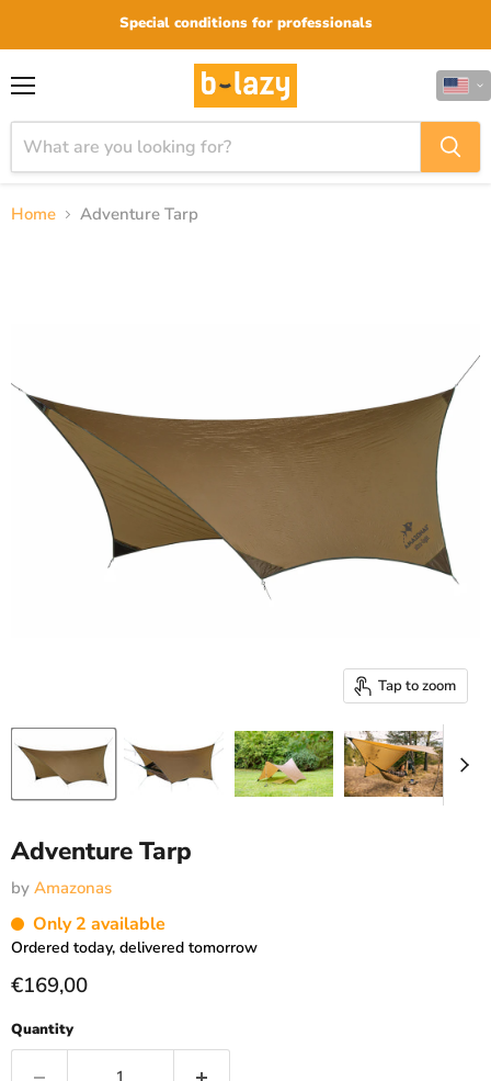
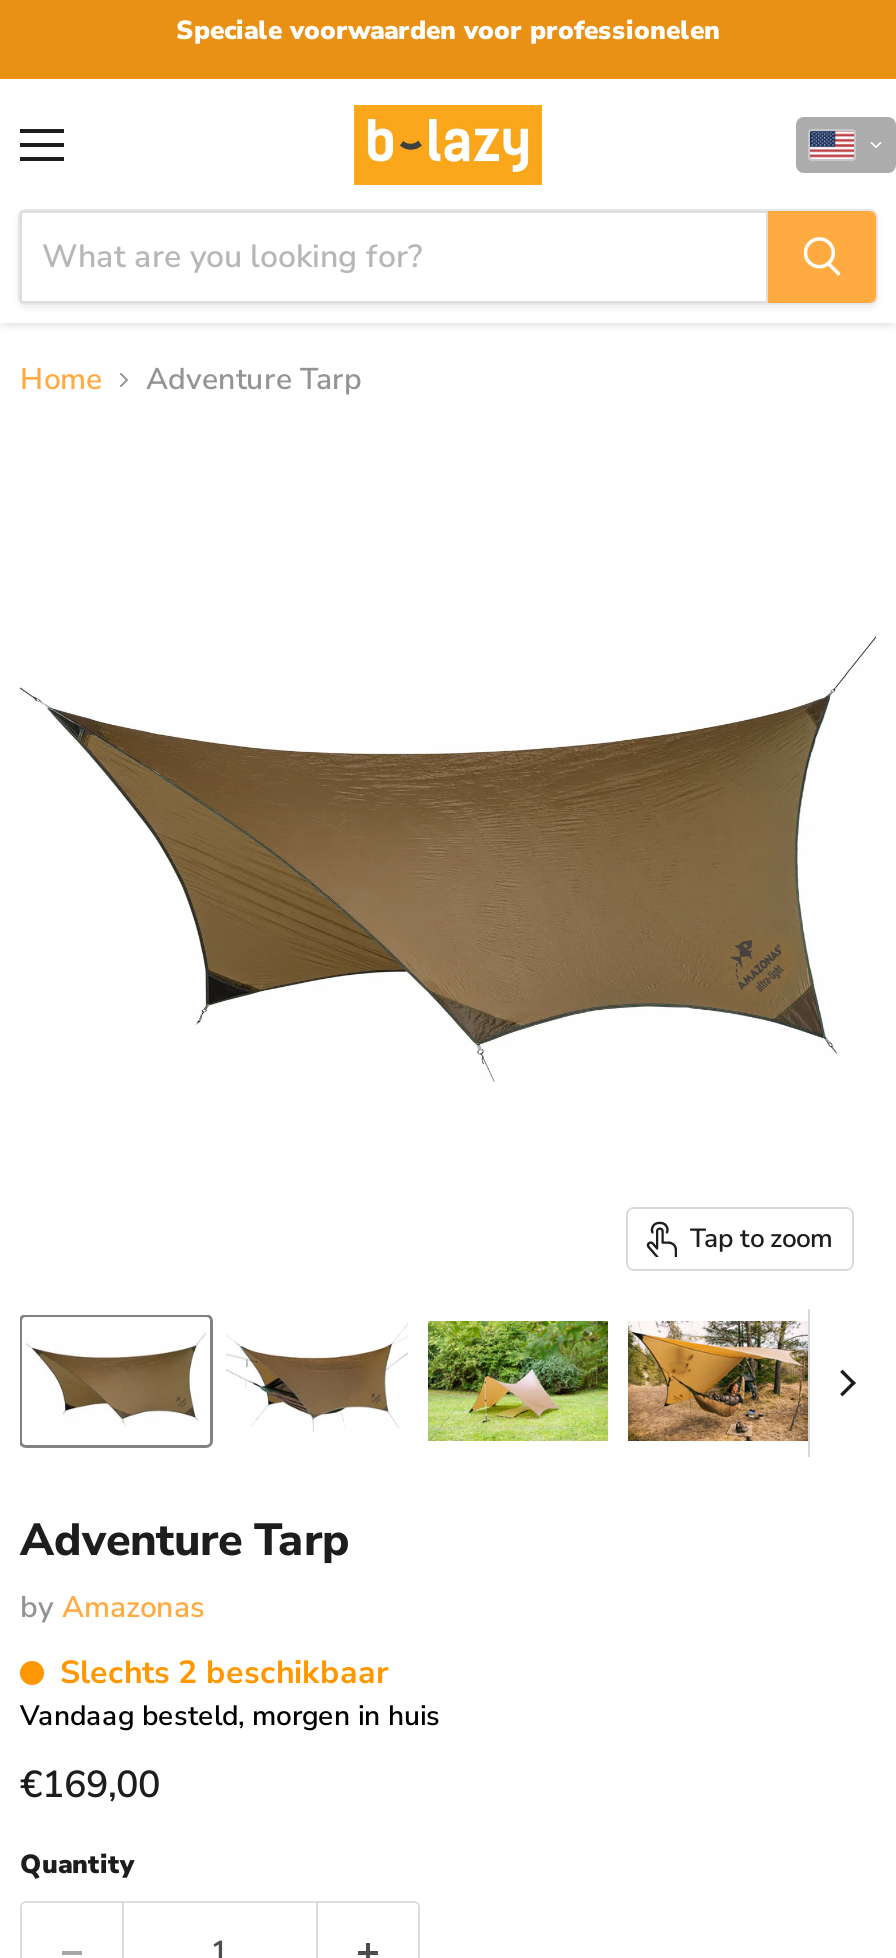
- Special conditions for professionals
+ Speciale voorwaarden voor professionelen

- Only 2 available
- Ordered today, delivered tomorrow
+ Slechts 2 beschikbaar
+ Vandaag besteld, morgen in huis
